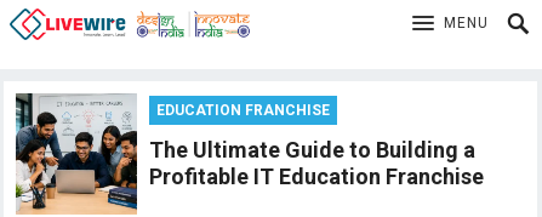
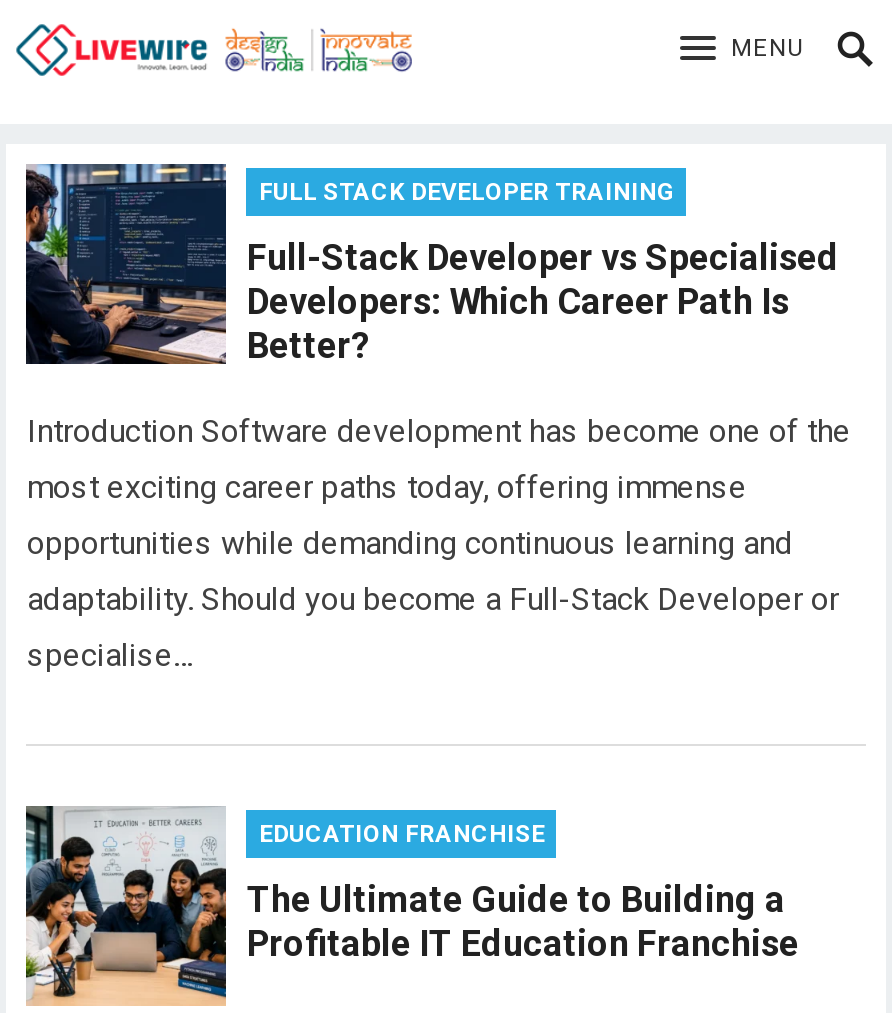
+ [image]
+ FULL STACK DEVELOPER TRAINING
+ Full-Stack Developer vs Specialised
+ Developers: Which Career Path Is
+ Better?
+ Introduction Software development has become one of the
+ most exciting career paths today, offering immense
+ opportunities while demanding continuous learning and
+ adaptability. Should you become a Full-Stack Developer or
+ specialise…
